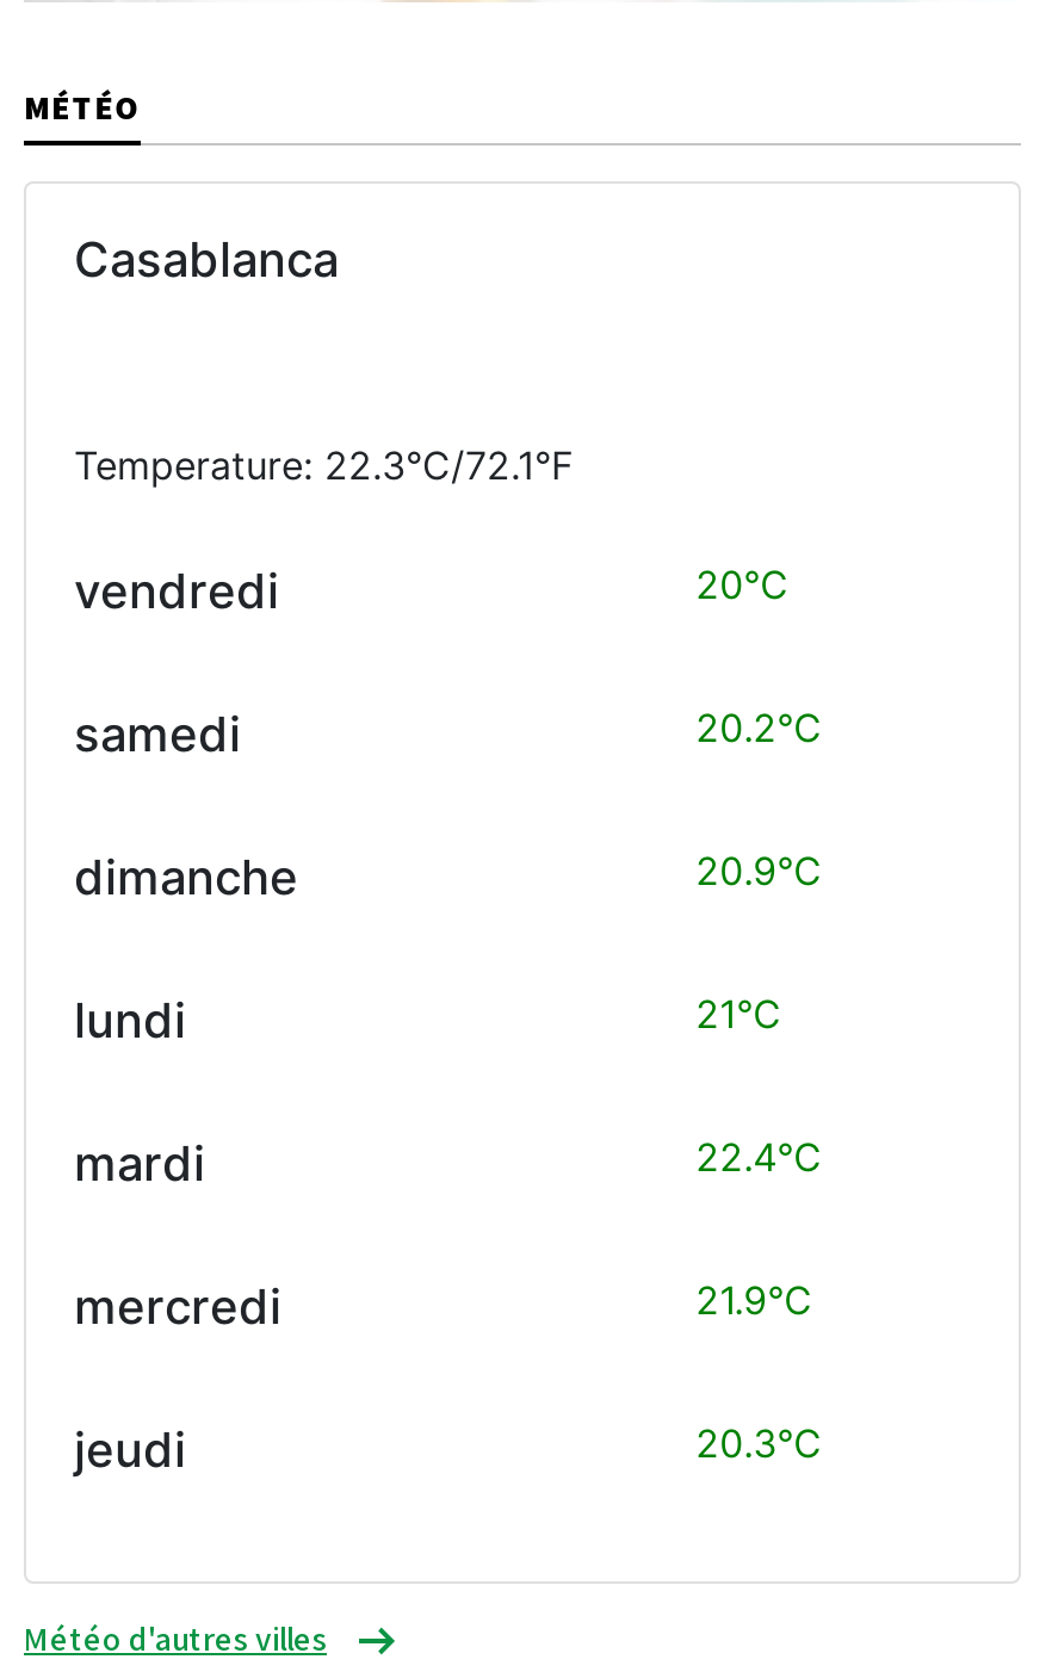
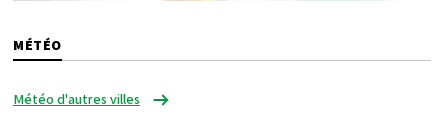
- Casablanca

- Temperature: 22.3°C/72.1°F
- vendredi
- 20°C
- samedi
- 20.2°C
- dimanche
- 20.9°C
- lundi
- 21°C
- mardi
- 22.4°C
- mercredi
- 21.9°C
- jeudi
- 20.3°C
